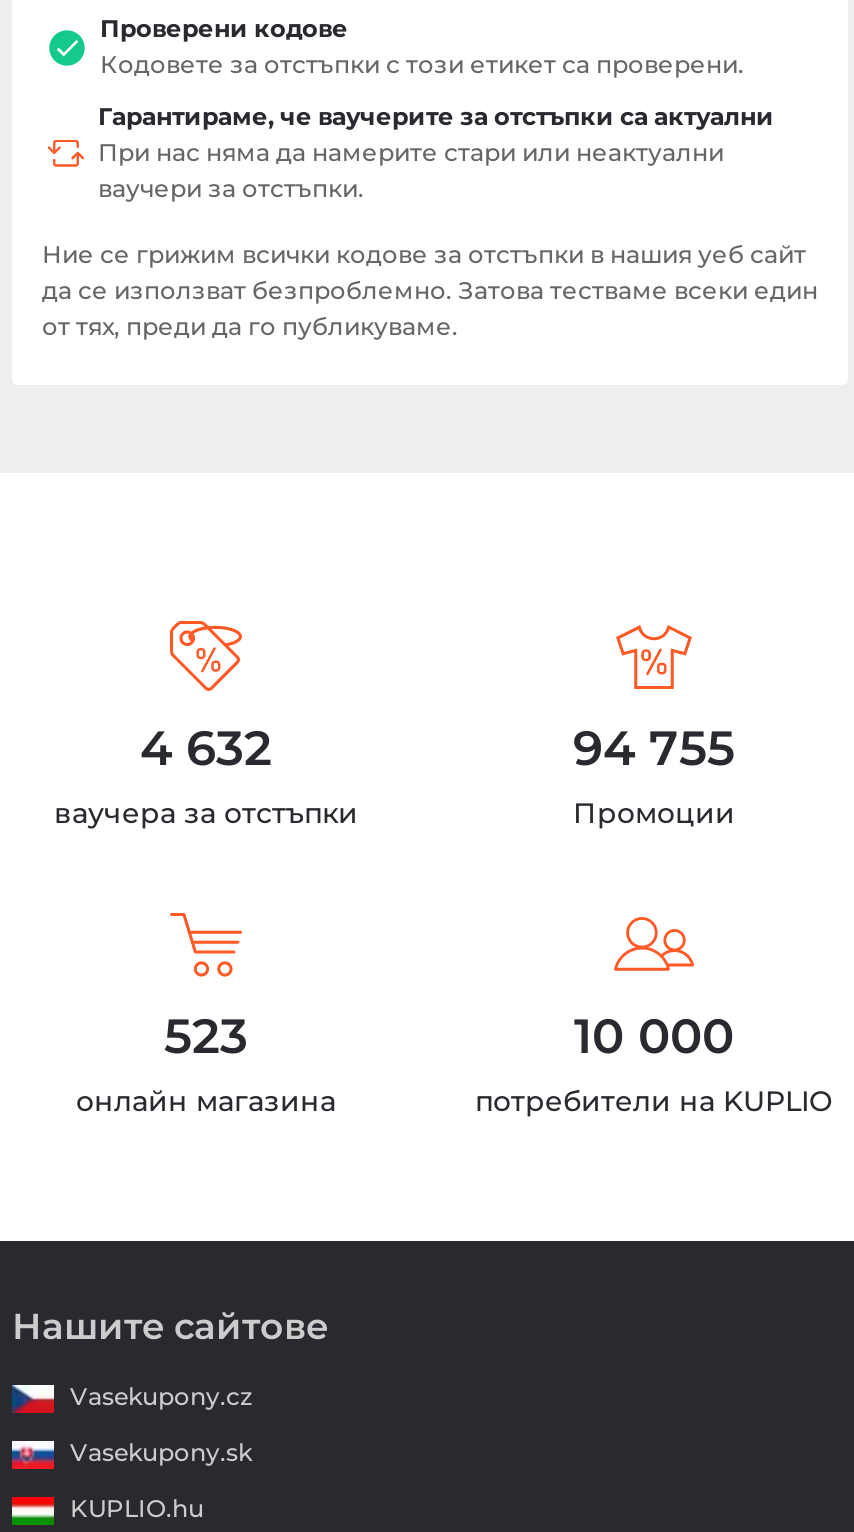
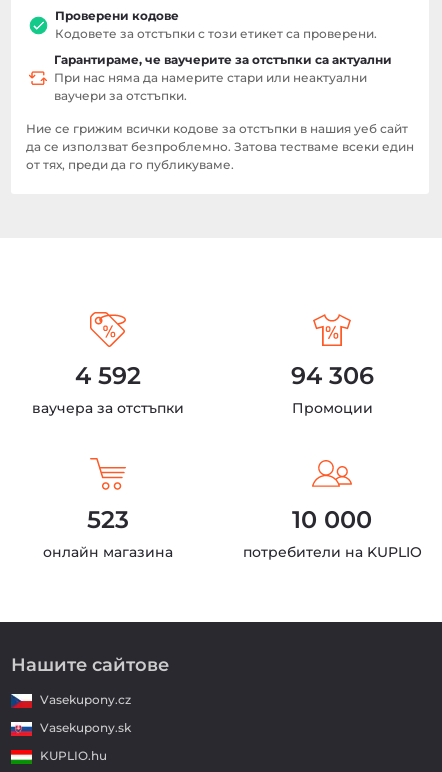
- 4 632
+ 4 592

- 94 755
+ 94 306
